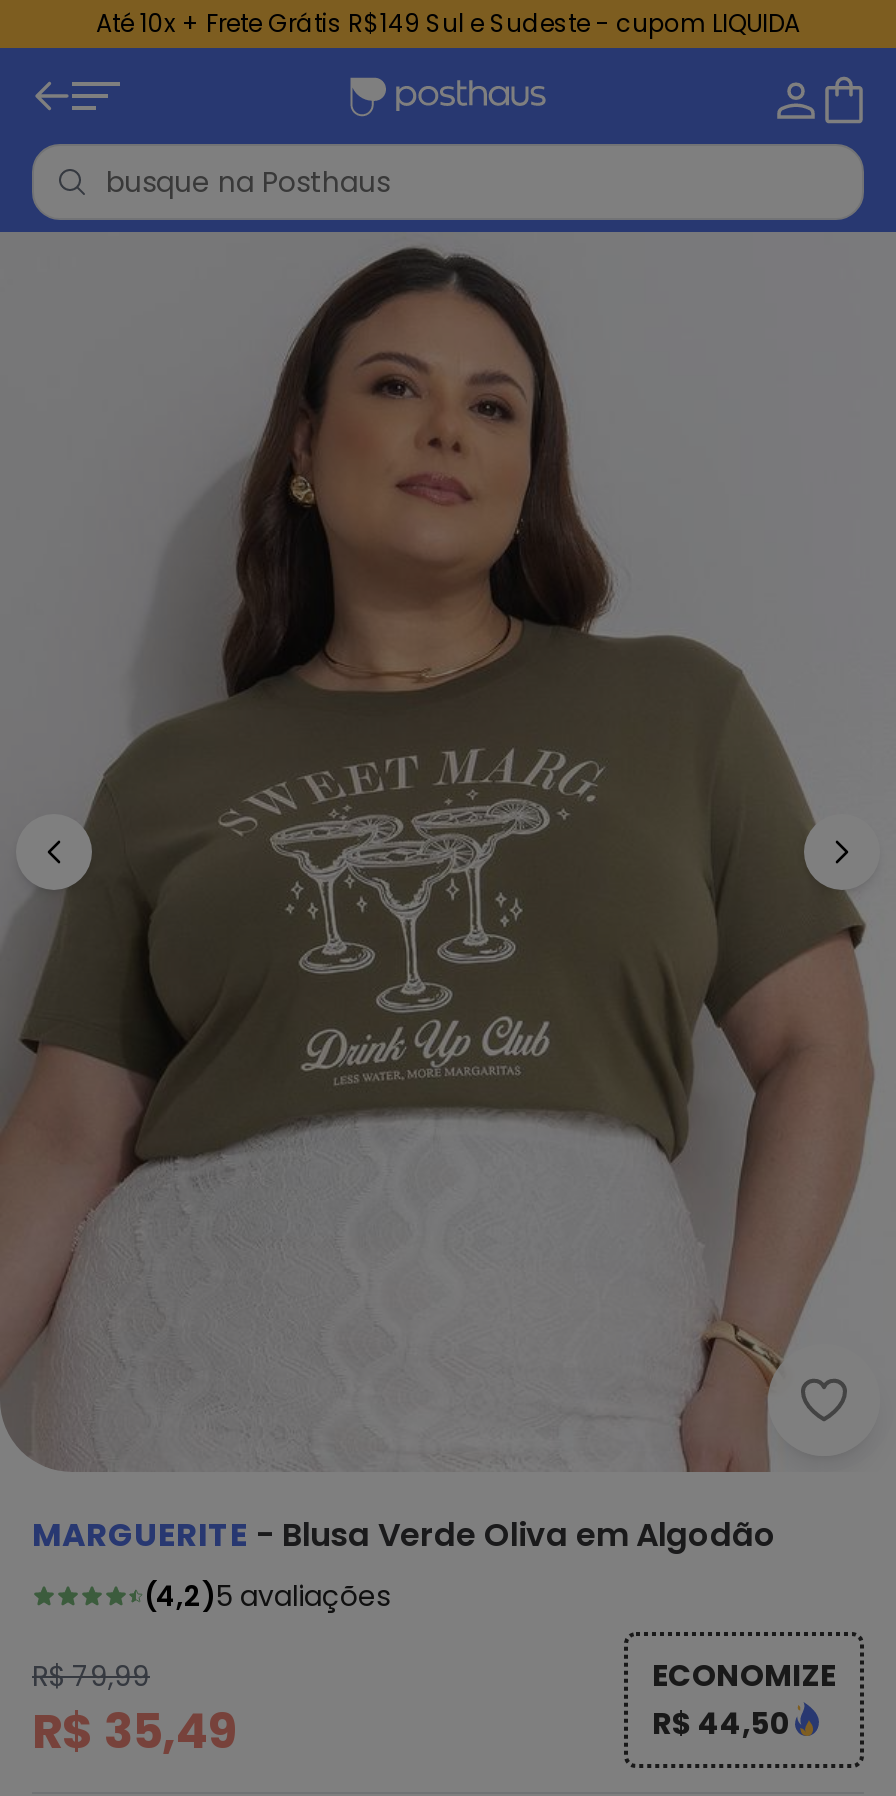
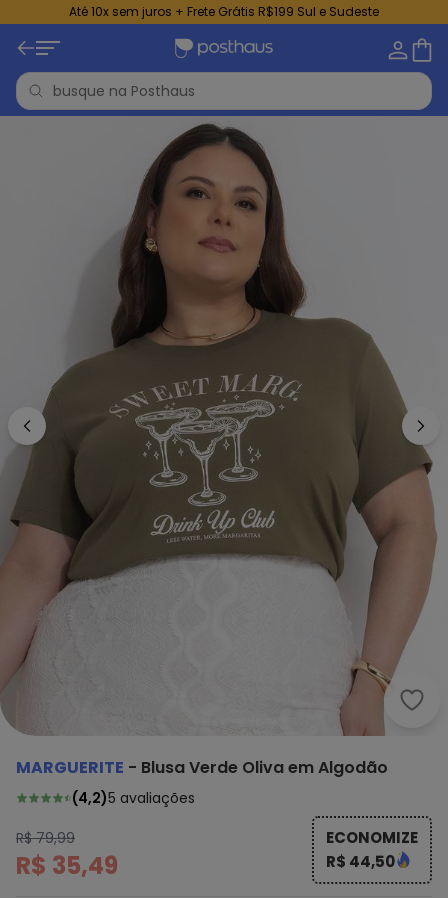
- Até 10x + Frete Grátis R$149 Sul e Sudeste - cupom LIQUIDA
+ Até 10x sem juros + Frete Grátis R$199 Sul e Sudeste
